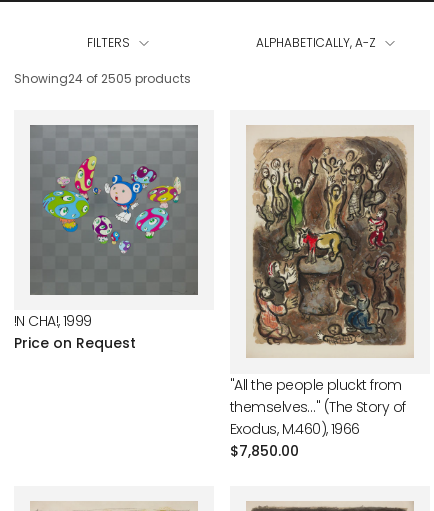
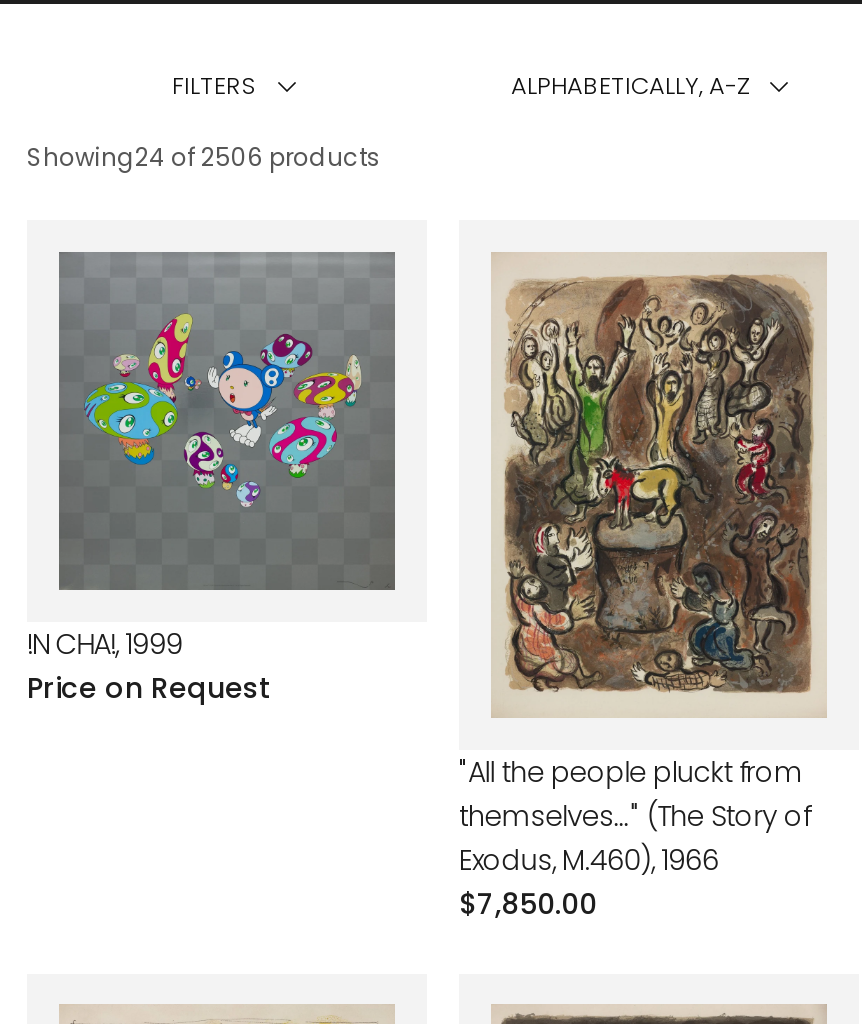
- Showing24 of 2505 products
+ Showing24 of 2506 products
